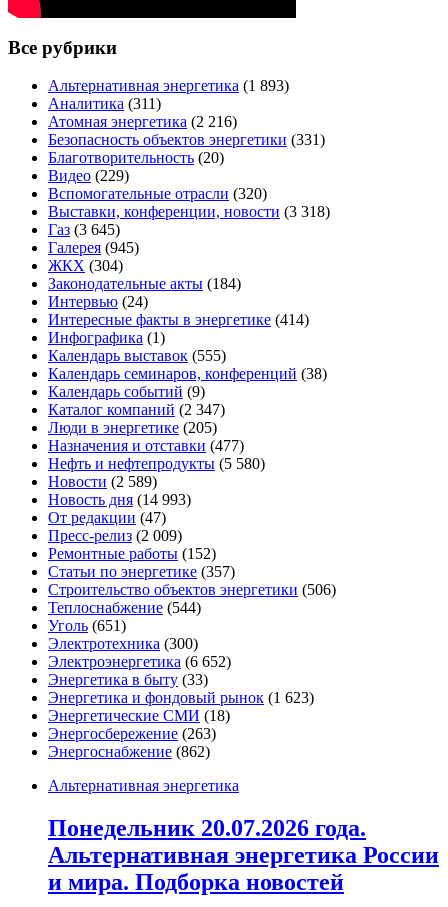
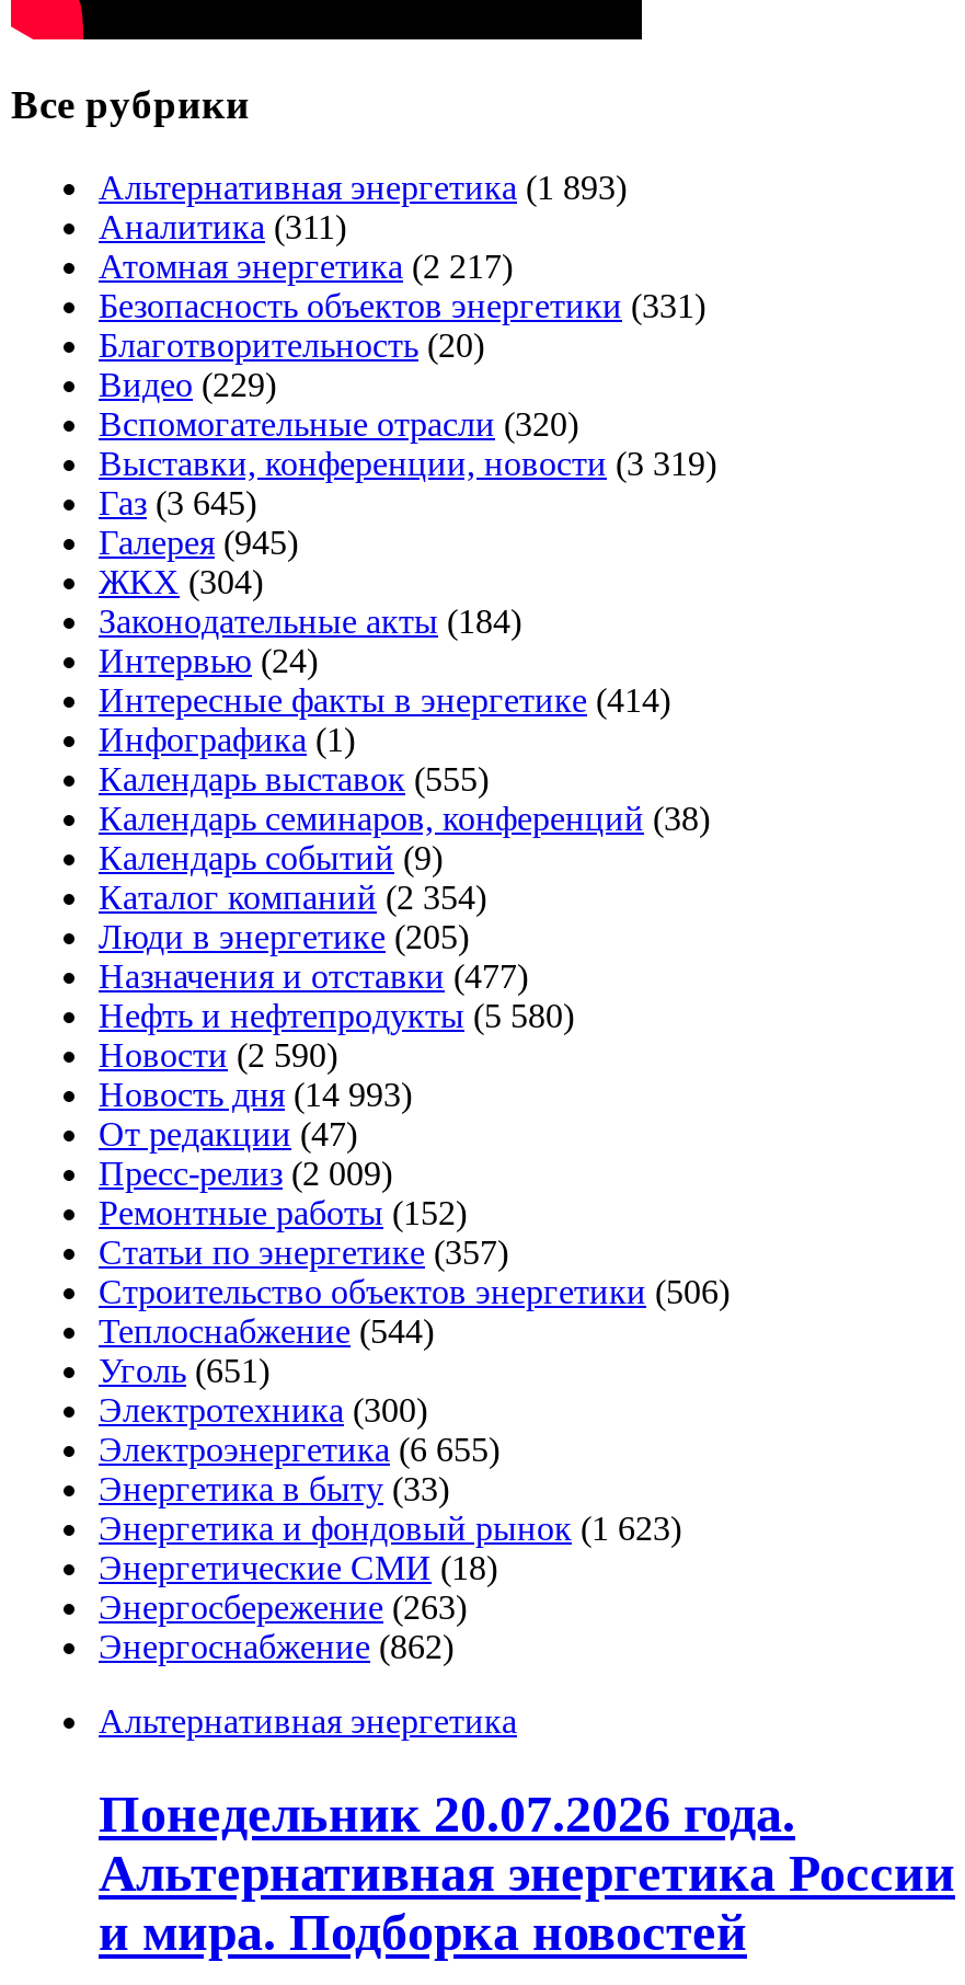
- Атомная энергетика (2 216)
+ Атомная энергетика (2 217)

- Выставки, конференции, новости (3 318)
+ Выставки, конференции, новости (3 319)

- Каталог компаний (2 347)
+ Каталог компаний (2 354)

- Новости (2 589)
+ Новости (2 590)

- Электроэнергетика (6 652)
+ Электроэнергетика (6 655)
